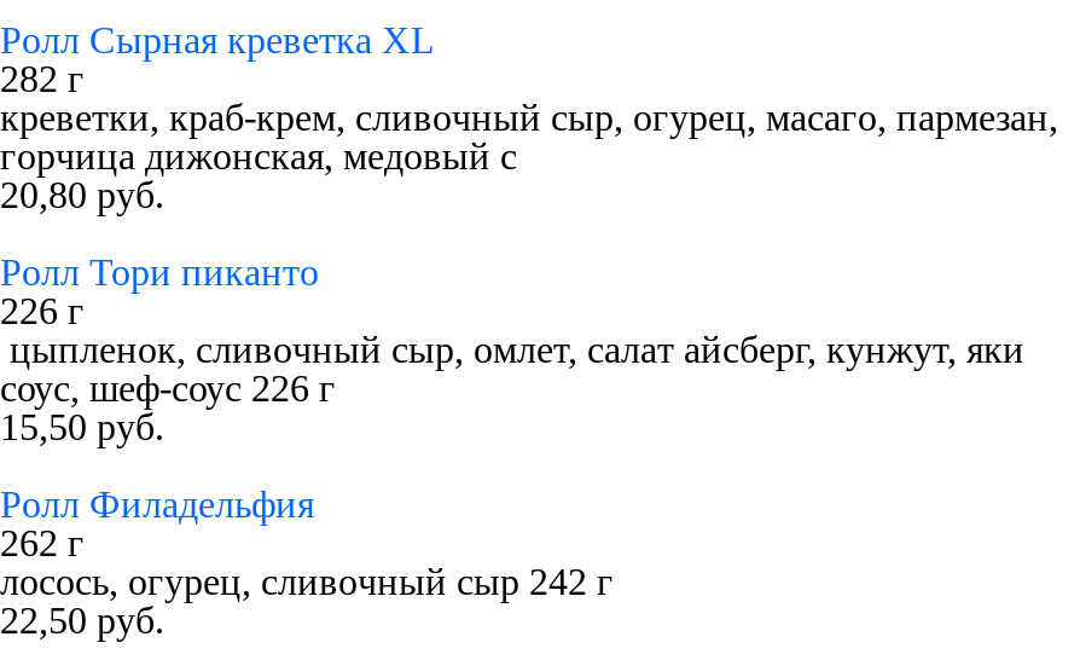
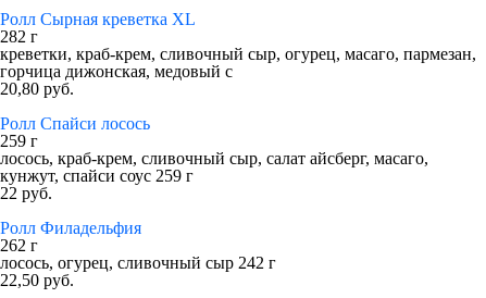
- Ролл Тори пиканто
- 226 г
- цыпленок, сливочный сыр, омлет, салат айсберг, кунжут, яки
- соус, шеф-соус 226 г
- 15,50 руб.
+ Ролл Спайси лосось
+ 259 г
+ лосось, краб-крем, сливочный сыр, салат айсберг, масаго,
+ кунжут, спайси соус 259 г
+ 22 руб.
